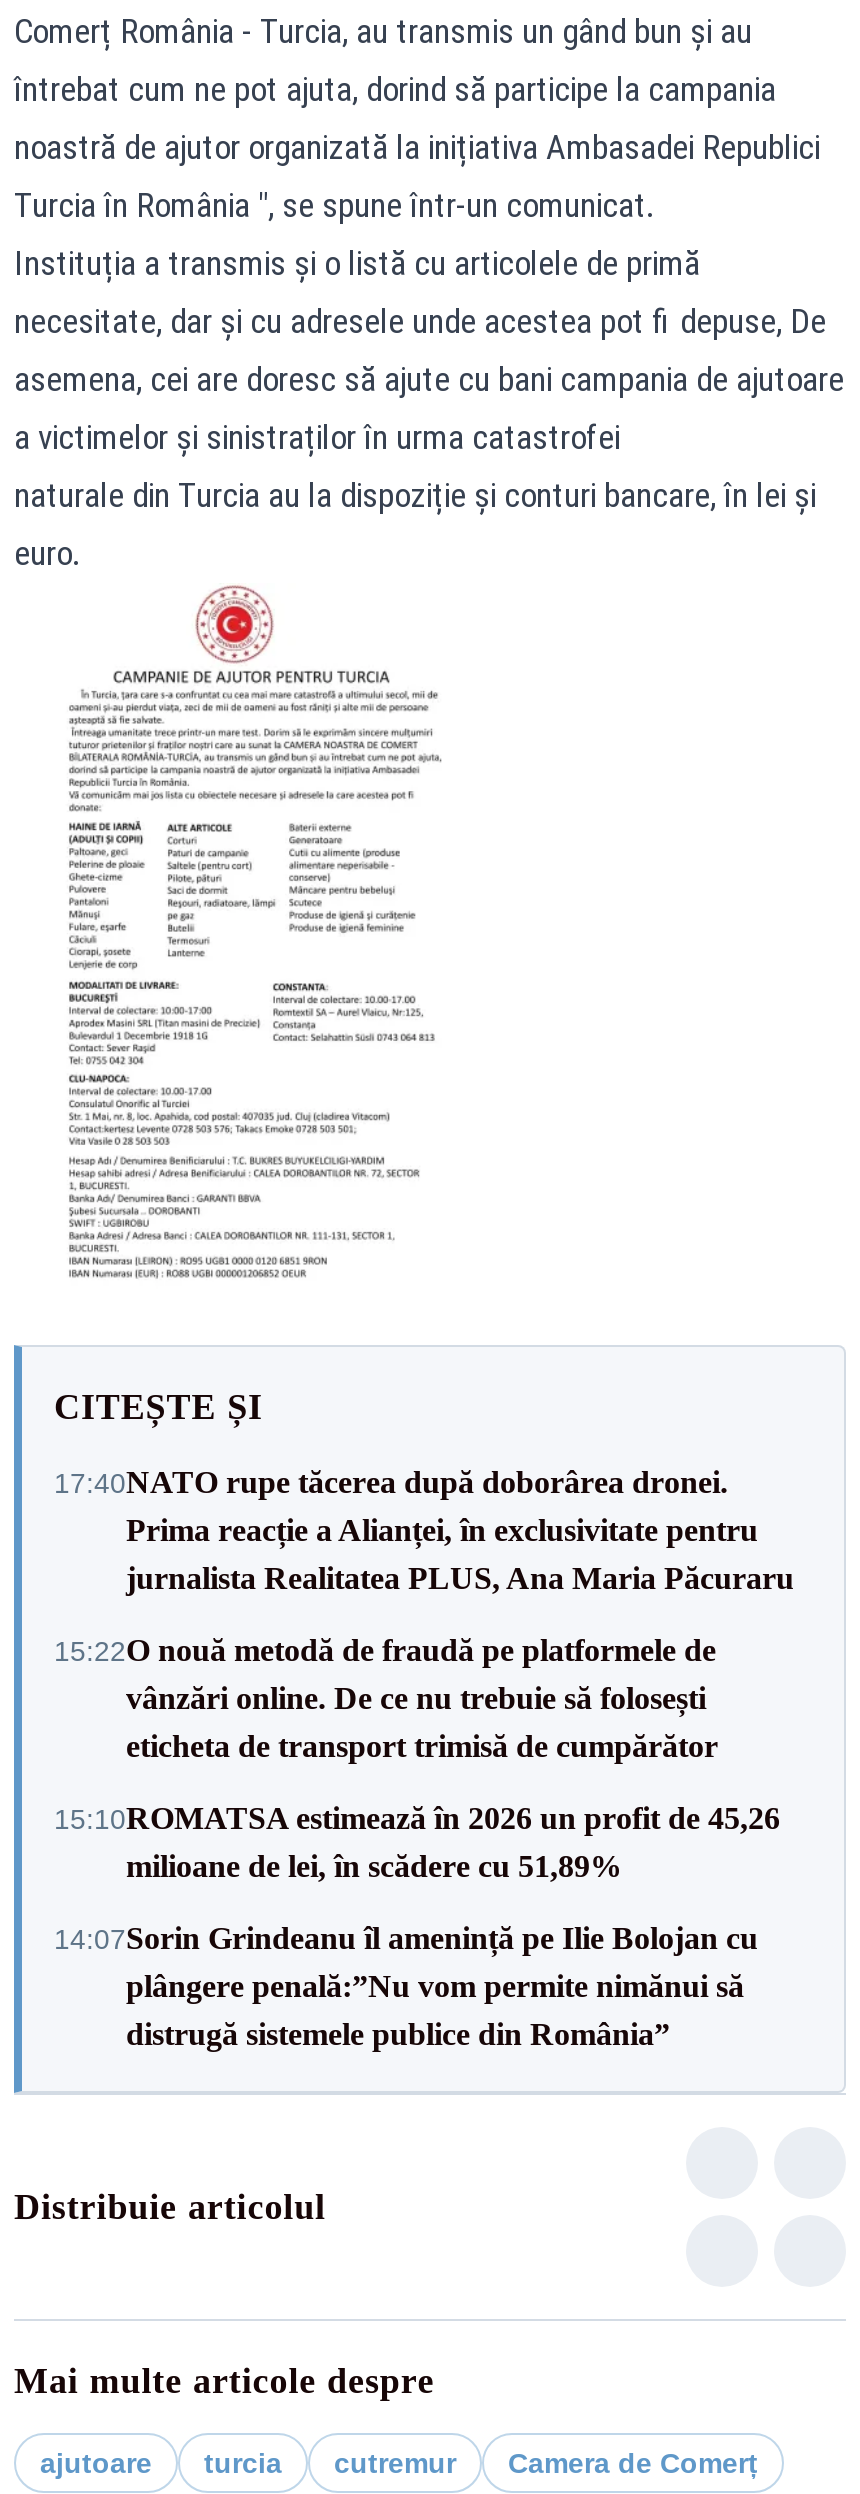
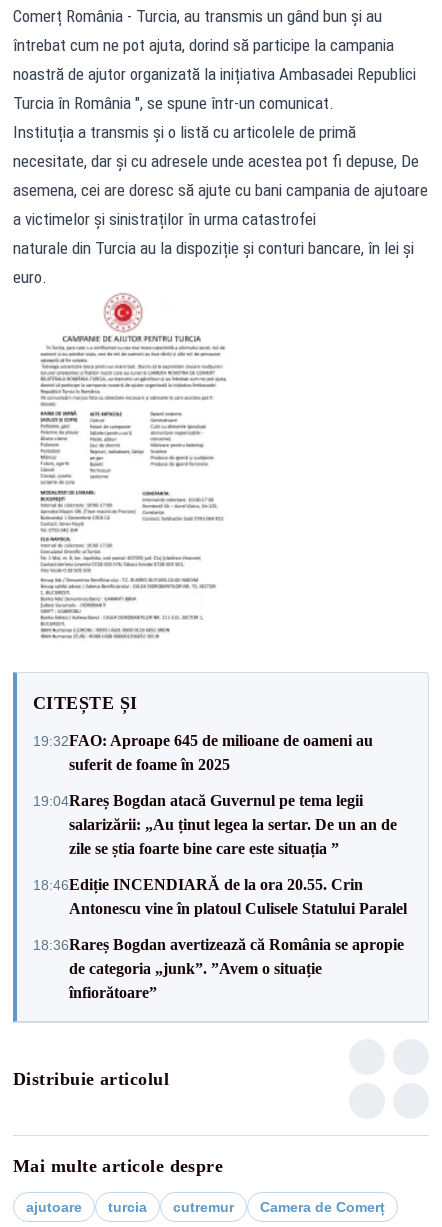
- 17:40NATO rupe tăcerea după doborârea dronei.
- Prima reacție a Alianței, în exclusivitate pentru
- jurnalista Realitatea PLUS, Ana Maria Păcuraru
+ 19:32FAO: Aproape 645 de milioane de oameni au
+ suferit de foame în 2025

- 15:22O nouă metodă de fraudă pe platformele de
- vânzări online. De ce nu trebuie să folosești
- eticheta de transport trimisă de cumpărător
+ 19:04Rareș Bogdan atacă Guvernul pe tema legii
+ salarizării: „Au ținut legea la sertar. De un an de
+ zile se știa foarte bine care este situația ”

- 15:10ROMATSA estimează în 2026 un profit de 45,26
- milioane de lei, în scădere cu 51,89%
+ 18:46Ediție INCENDIARĂ de la ora 20.55. Crin
+ Antonescu vine în platoul Culisele Statului Paralel

- 14:07Sorin Grindeanu îl amenință pe Ilie Bolojan cu
- plângere penală:”Nu vom permite nimănui să
- distrugă sistemele publice din România”
+ 18:36Rareș Bogdan avertizează că România se apropie
+ de categoria „junk”. ”Avem o situație
+ înfiorătoare”
